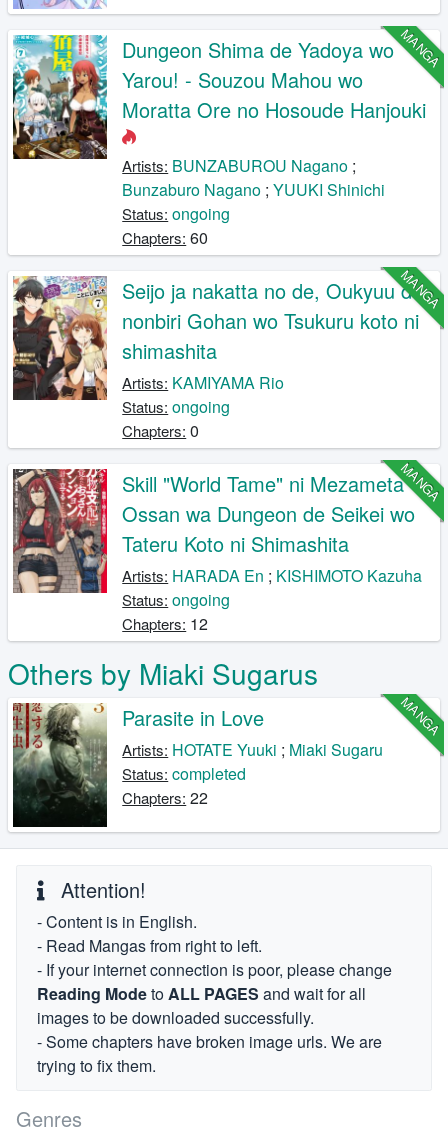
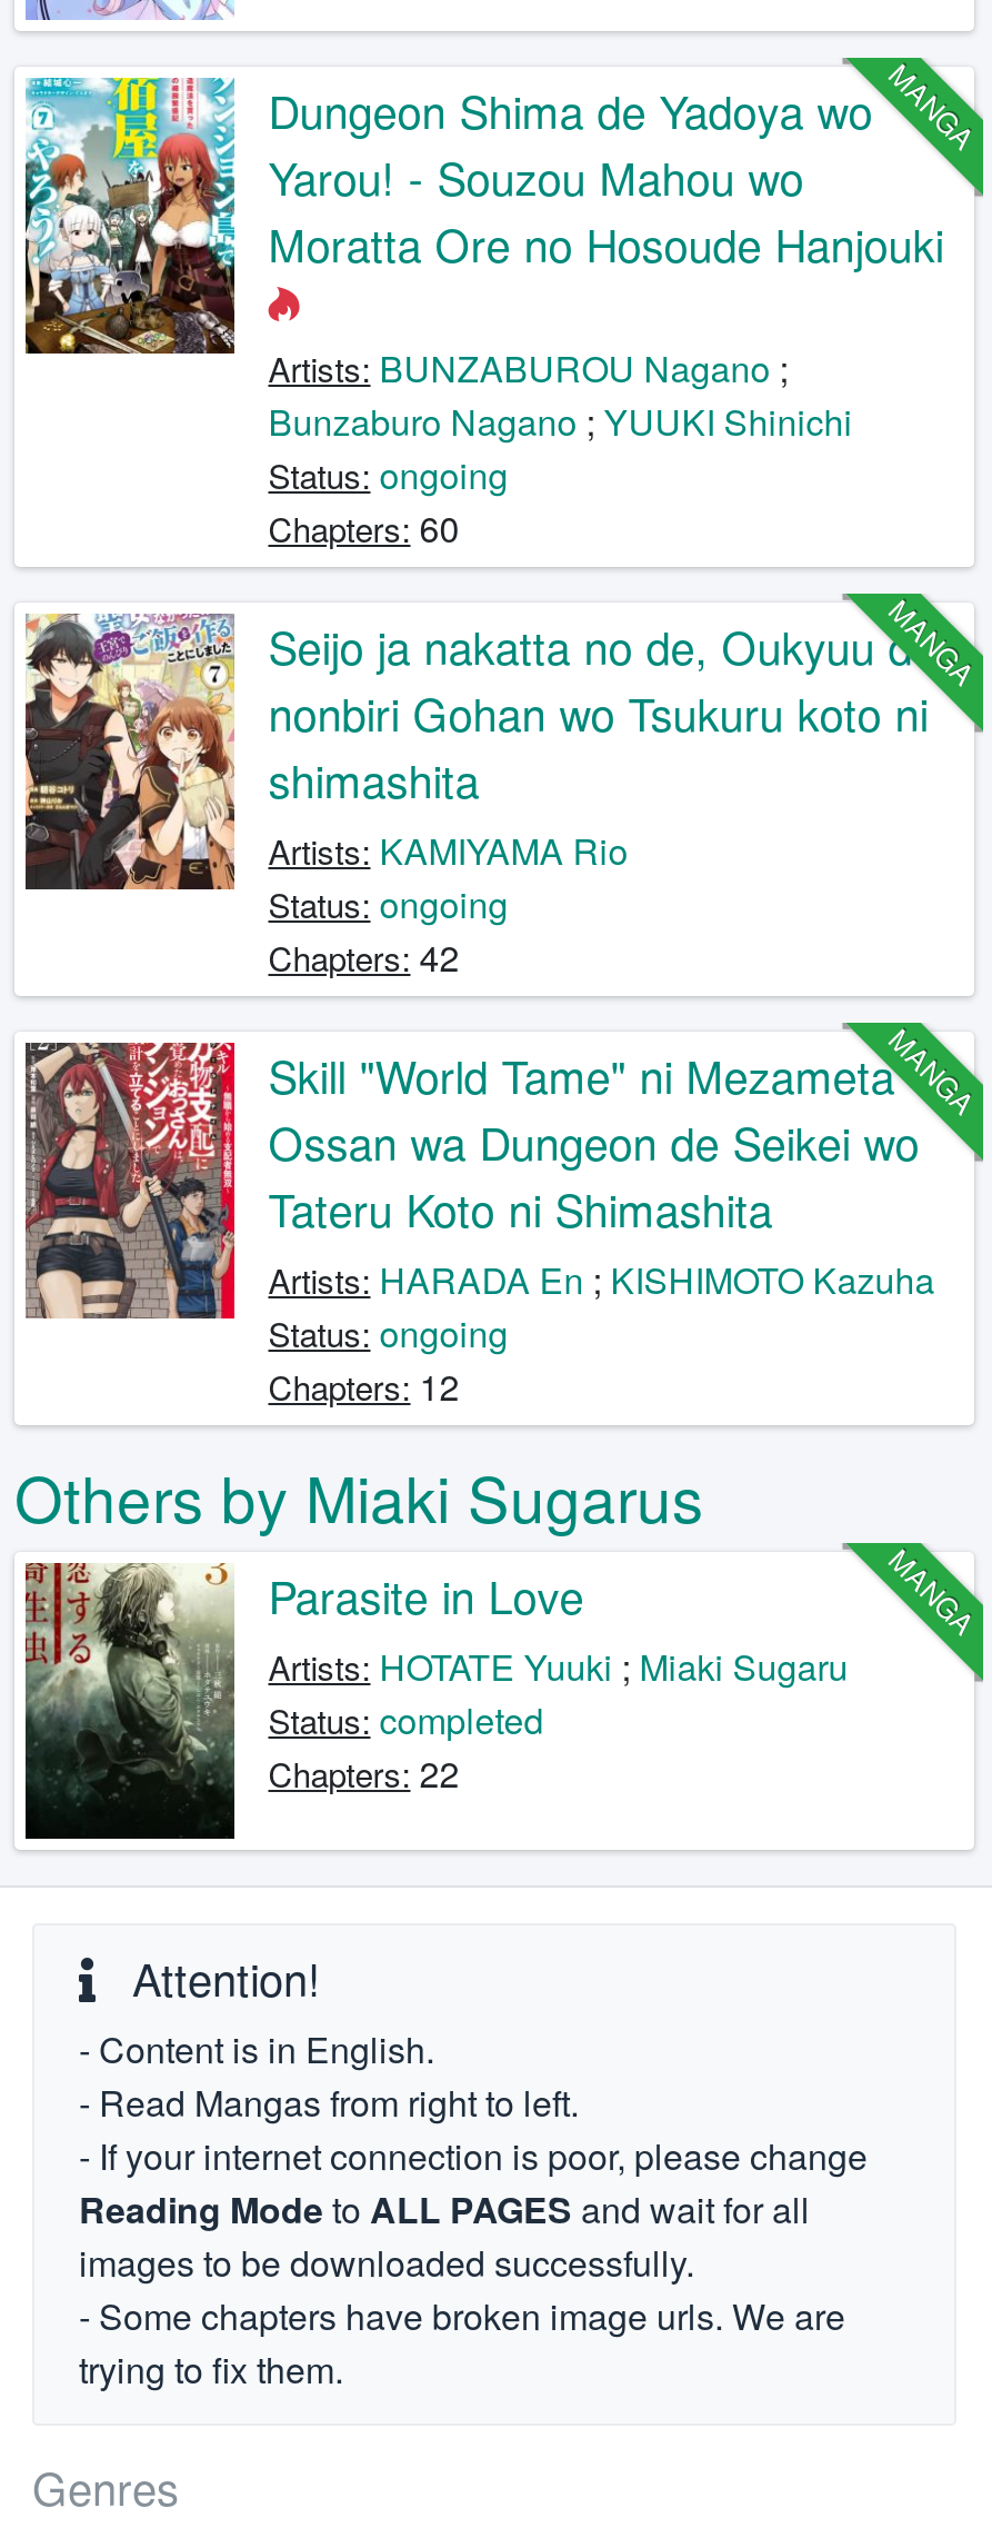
- Chapters: 0
+ Chapters: 42
